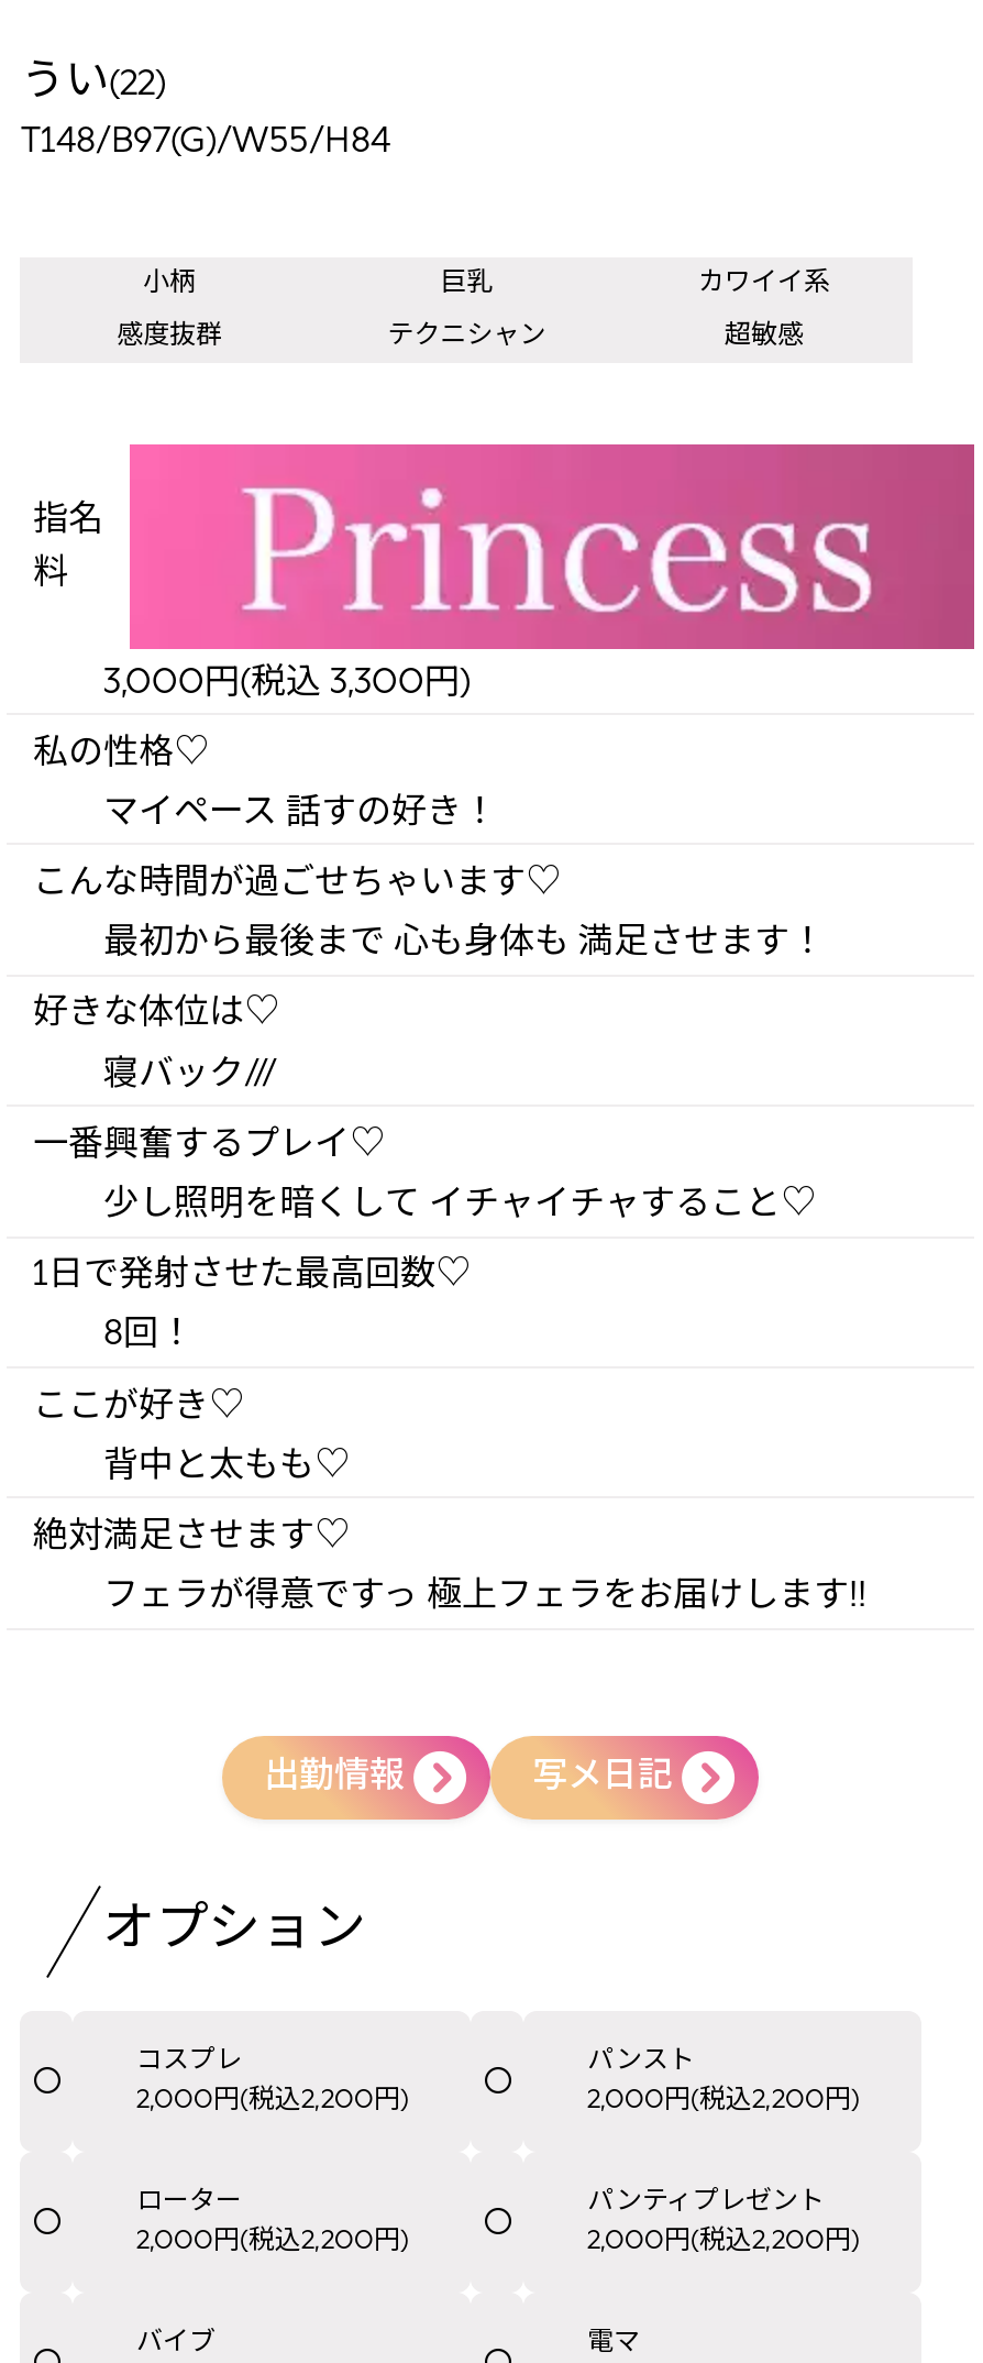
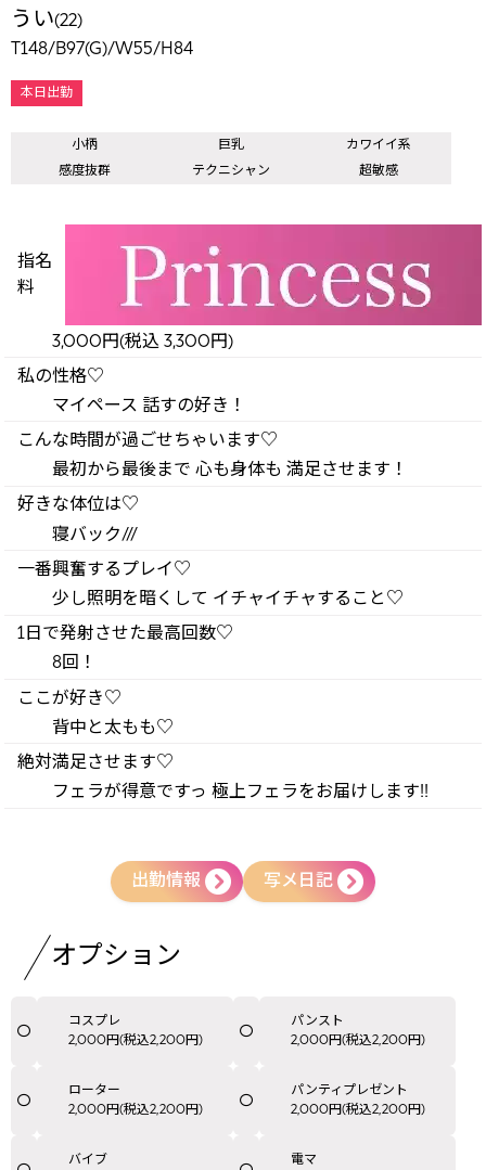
+ 本日出勤
